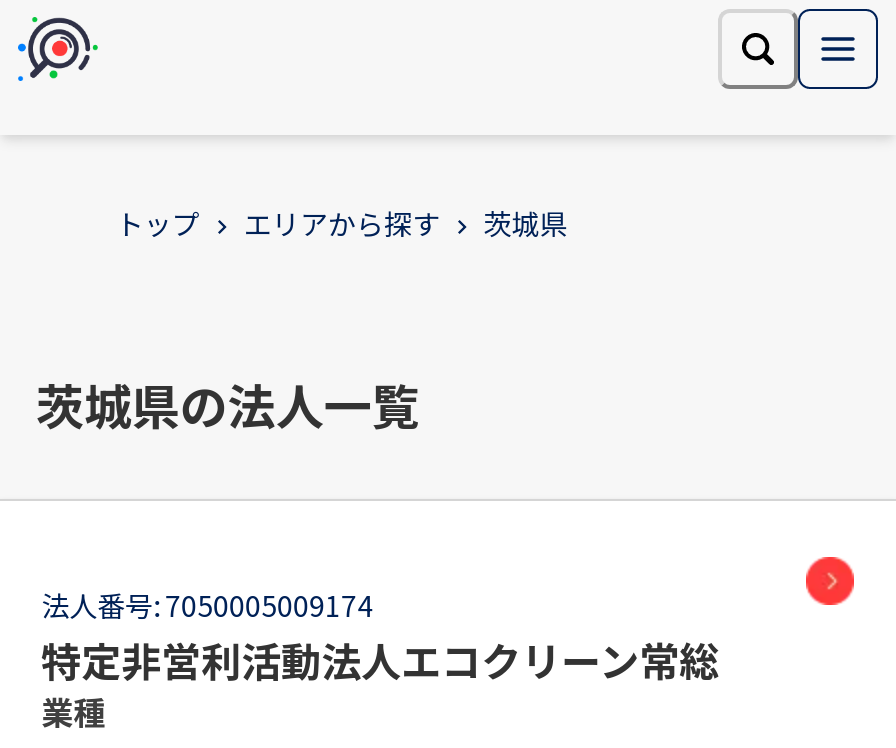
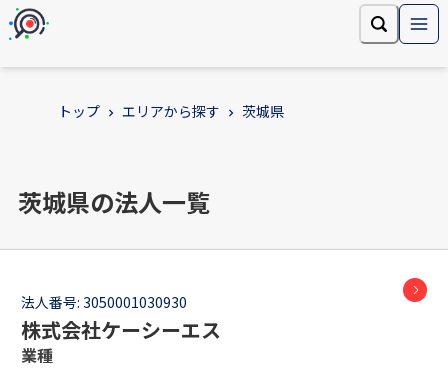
- 法人番号: 7050005009174
- 特定非営利活動法人エコクリーン常総
+ 法人番号: 3050001030930
+ 株式会社ケーシーエス
